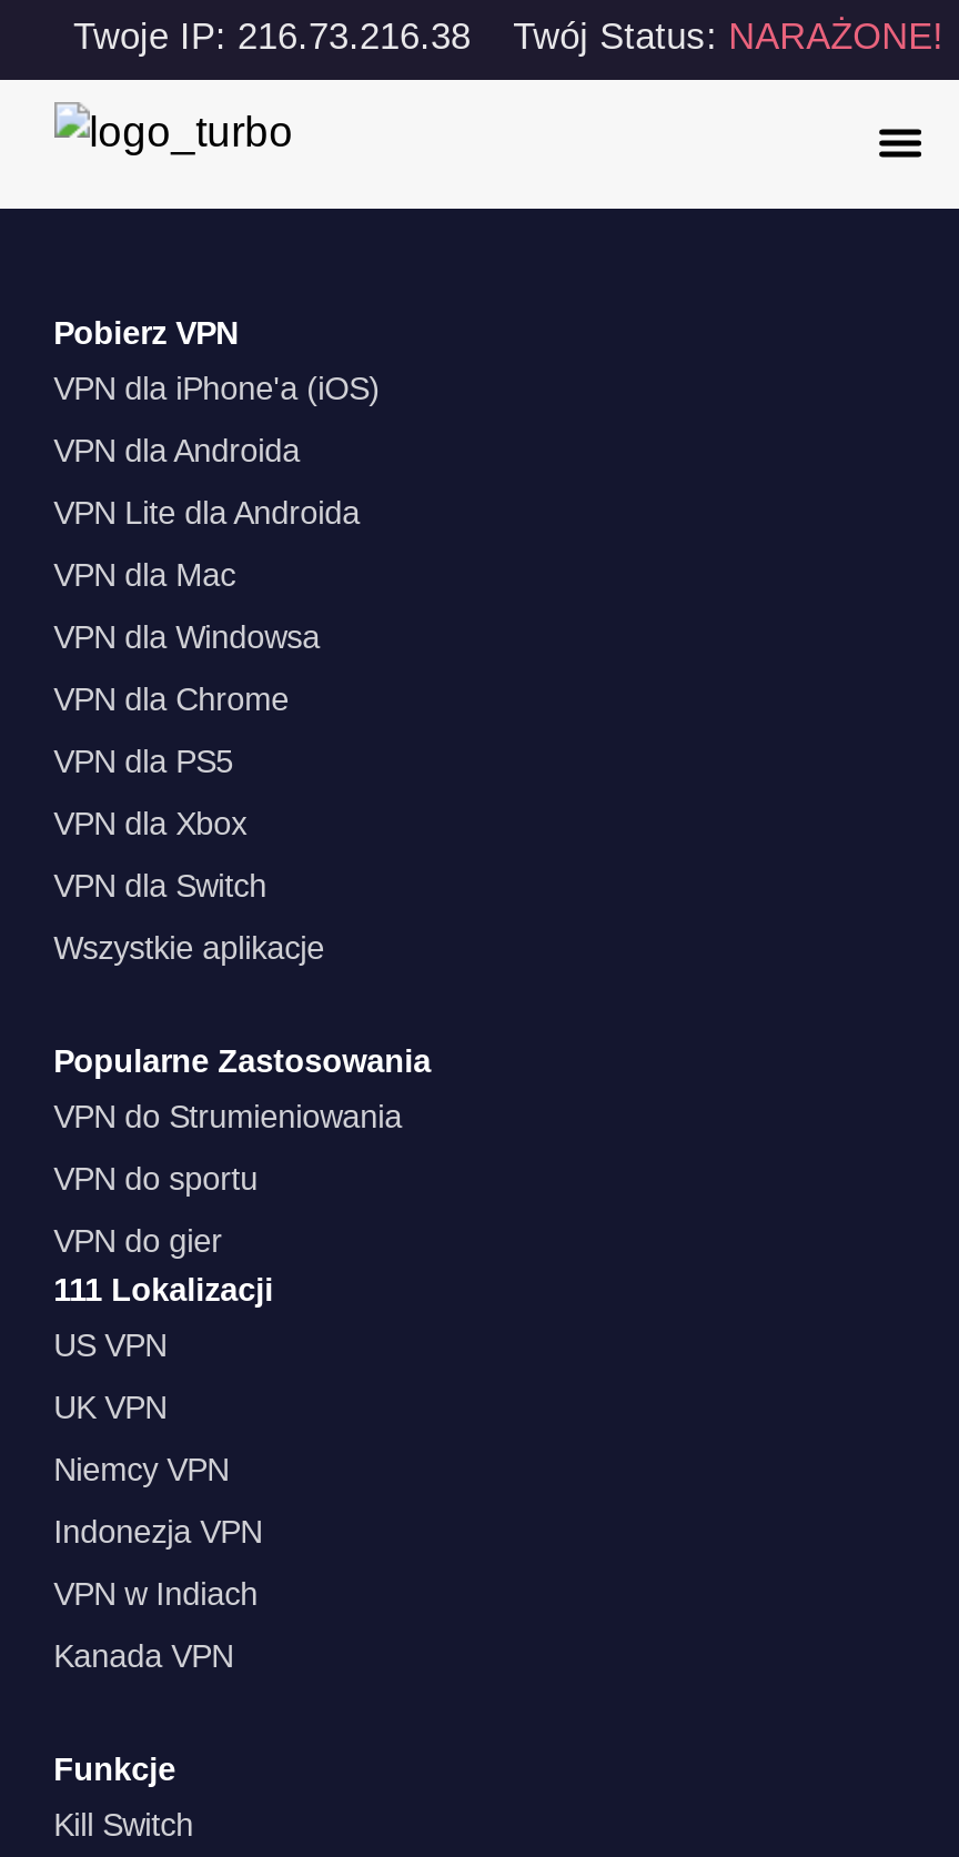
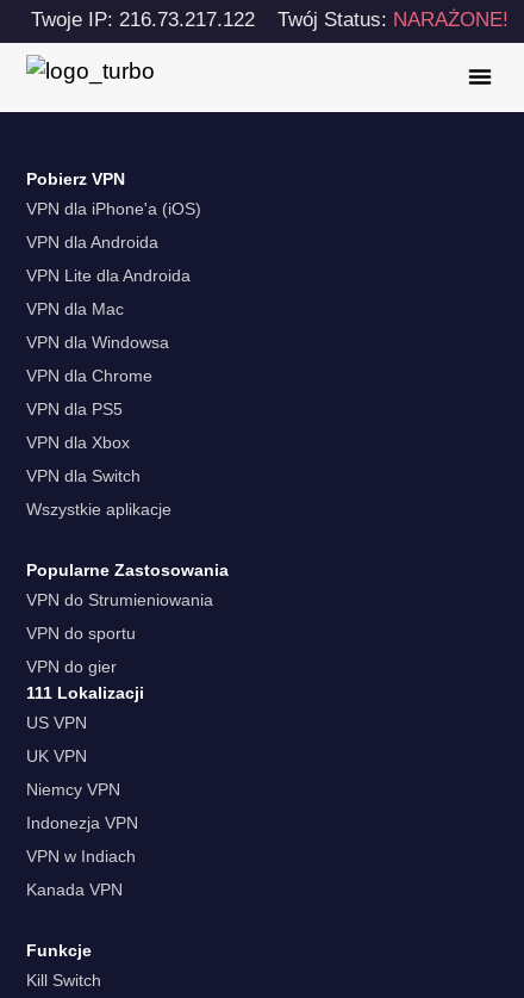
- Twoje IP: 216.73.216.38 Twój Status: NARAŻONE!
+ Twoje IP: 216.73.217.122 Twój Status: NARAŻONE!
